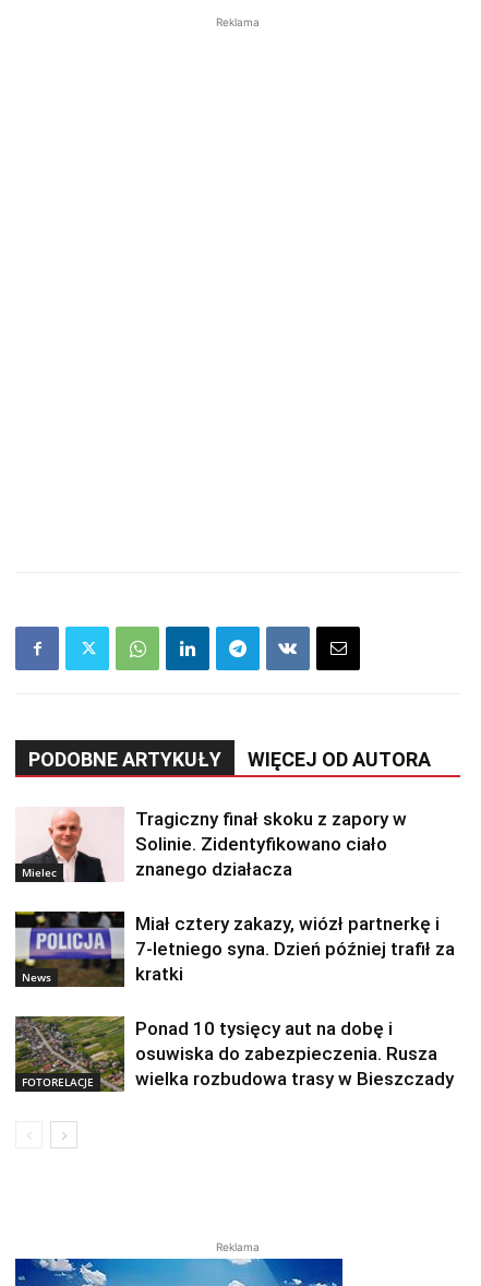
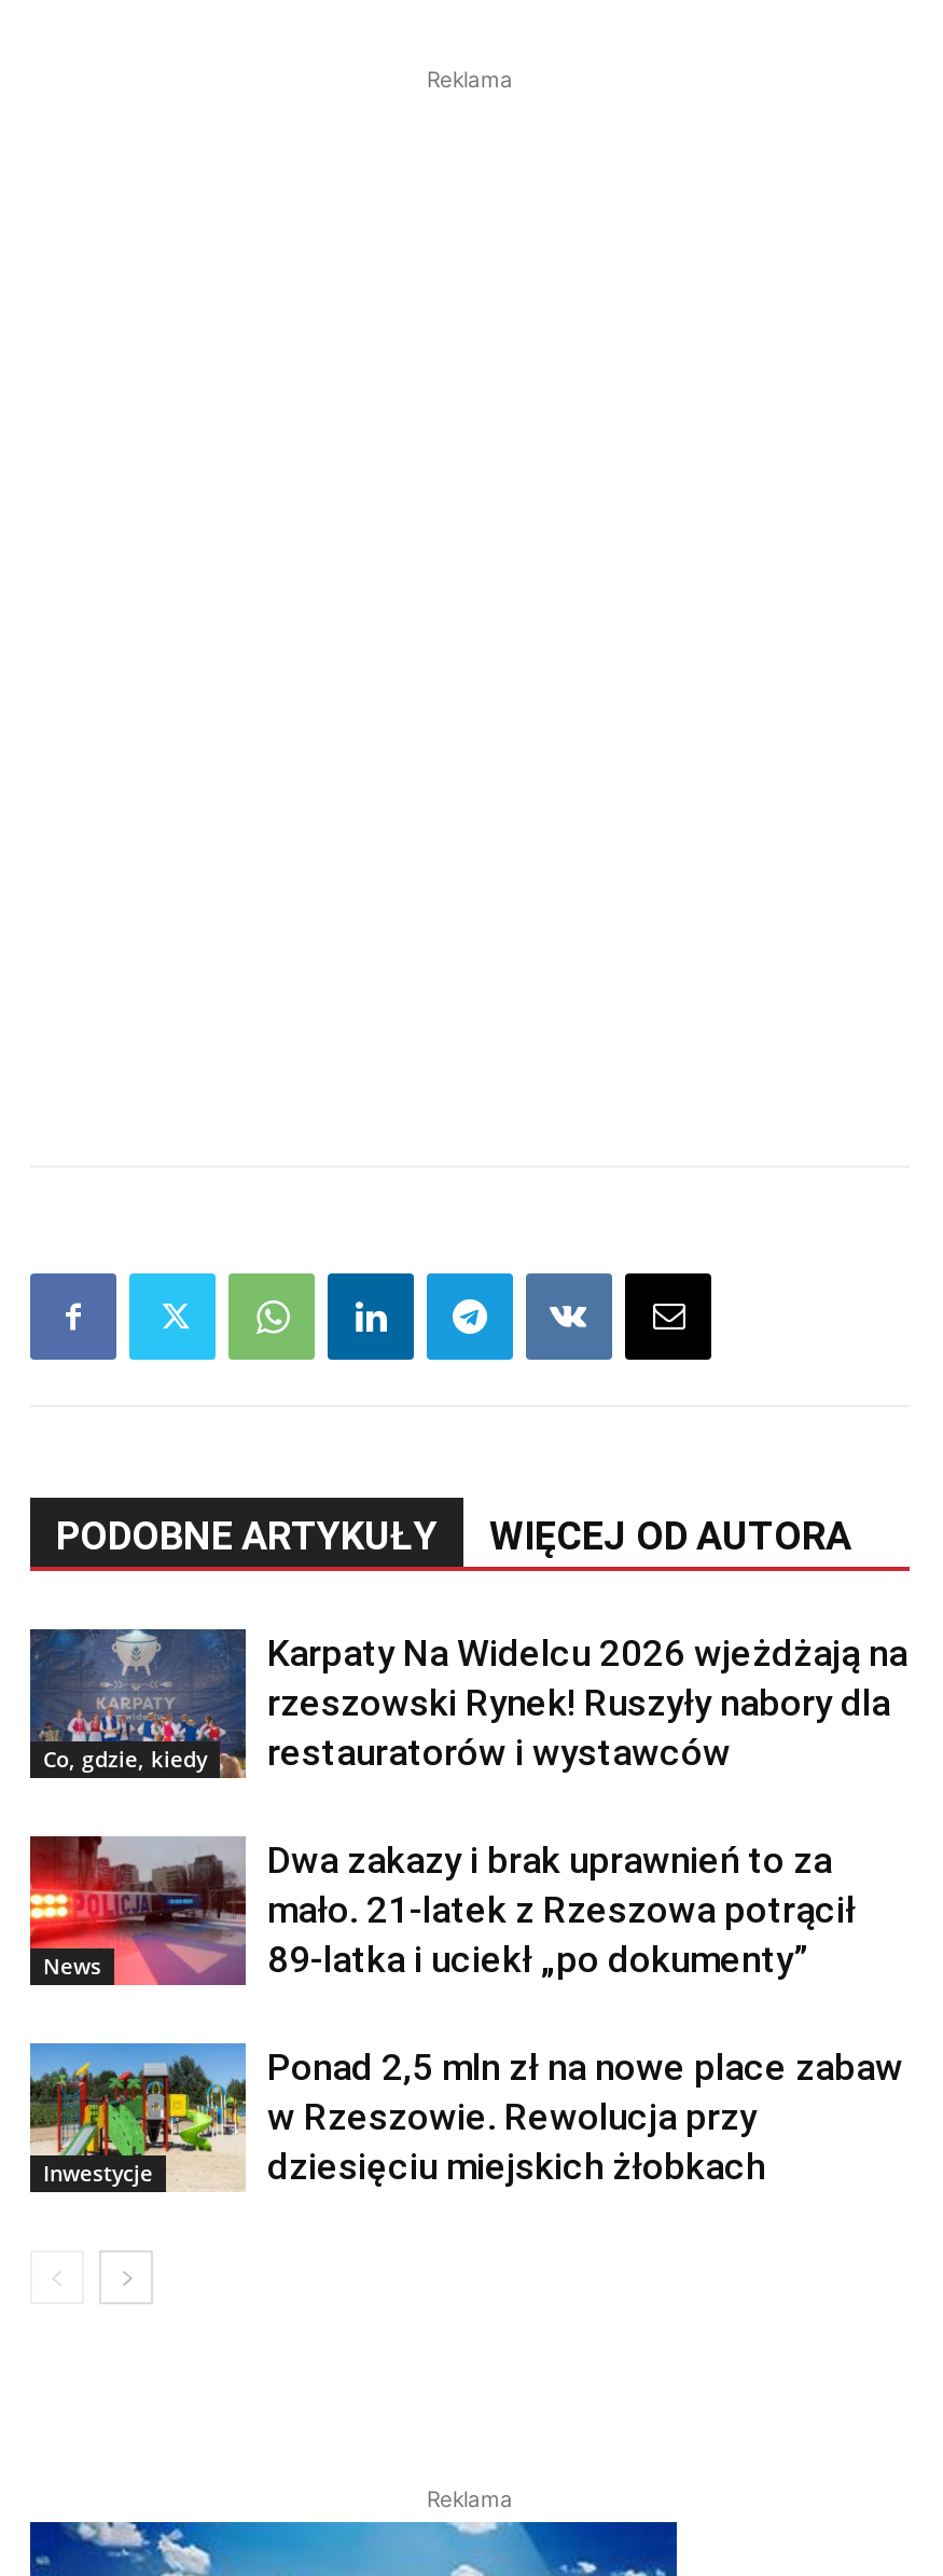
- [image]
- Mielec
+ [image]
+ Co, gdzie, kiedy

- Tragiczny finał skoku z zapory w
- Solinie. Zidentyfikowano ciało
- znanego działacza
+ Karpaty Na Widelcu 2026 wjeżdżają na
+ rzeszowski Rynek! Ruszyły nabory dla
+ restauratorów i wystawców

- [image]
- Miał cztery zakazy, wiózł partnerkę i
- 7-letniego syna. Dzień później trafił za
- kratki
+ [image]
+ Dwa zakazy i brak uprawnień to za
+ mało. 21-latek z Rzeszowa potrącił
+ 89-latka i uciekł „po dokumenty”

- [image]
- FOTORELACJE
+ [image]
+ Inwestycje

- Ponad 10 tysięcy aut na dobę i
- osuwiska do zabezpieczenia. Rusza
- wielka rozbudowa trasy w Bieszczady
+ Ponad 2,5 mln zł na nowe place zabaw
+ w Rzeszowie. Rewolucja przy
+ dziesięciu miejskich żłobkach
